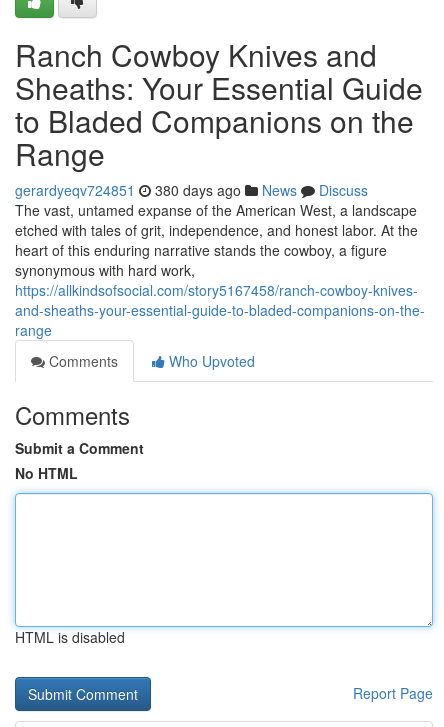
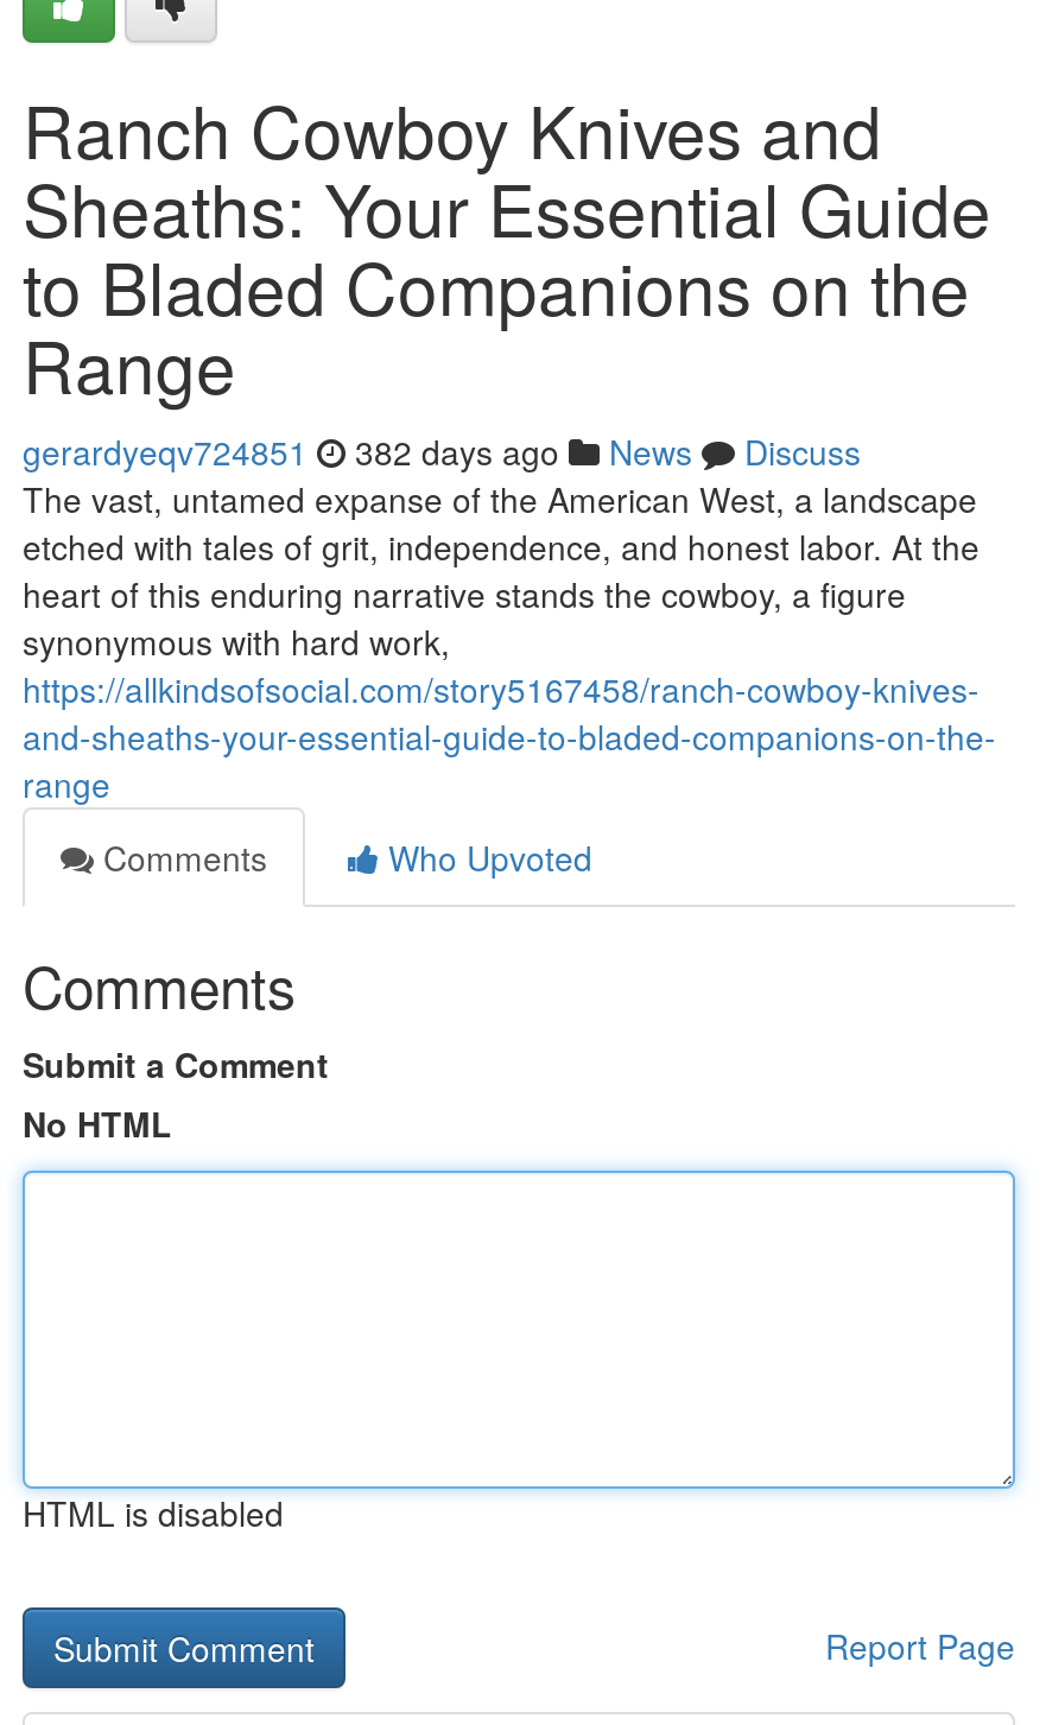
- gerardyeqv724851 380 days ago News Discuss
+ gerardyeqv724851 382 days ago News Discuss
